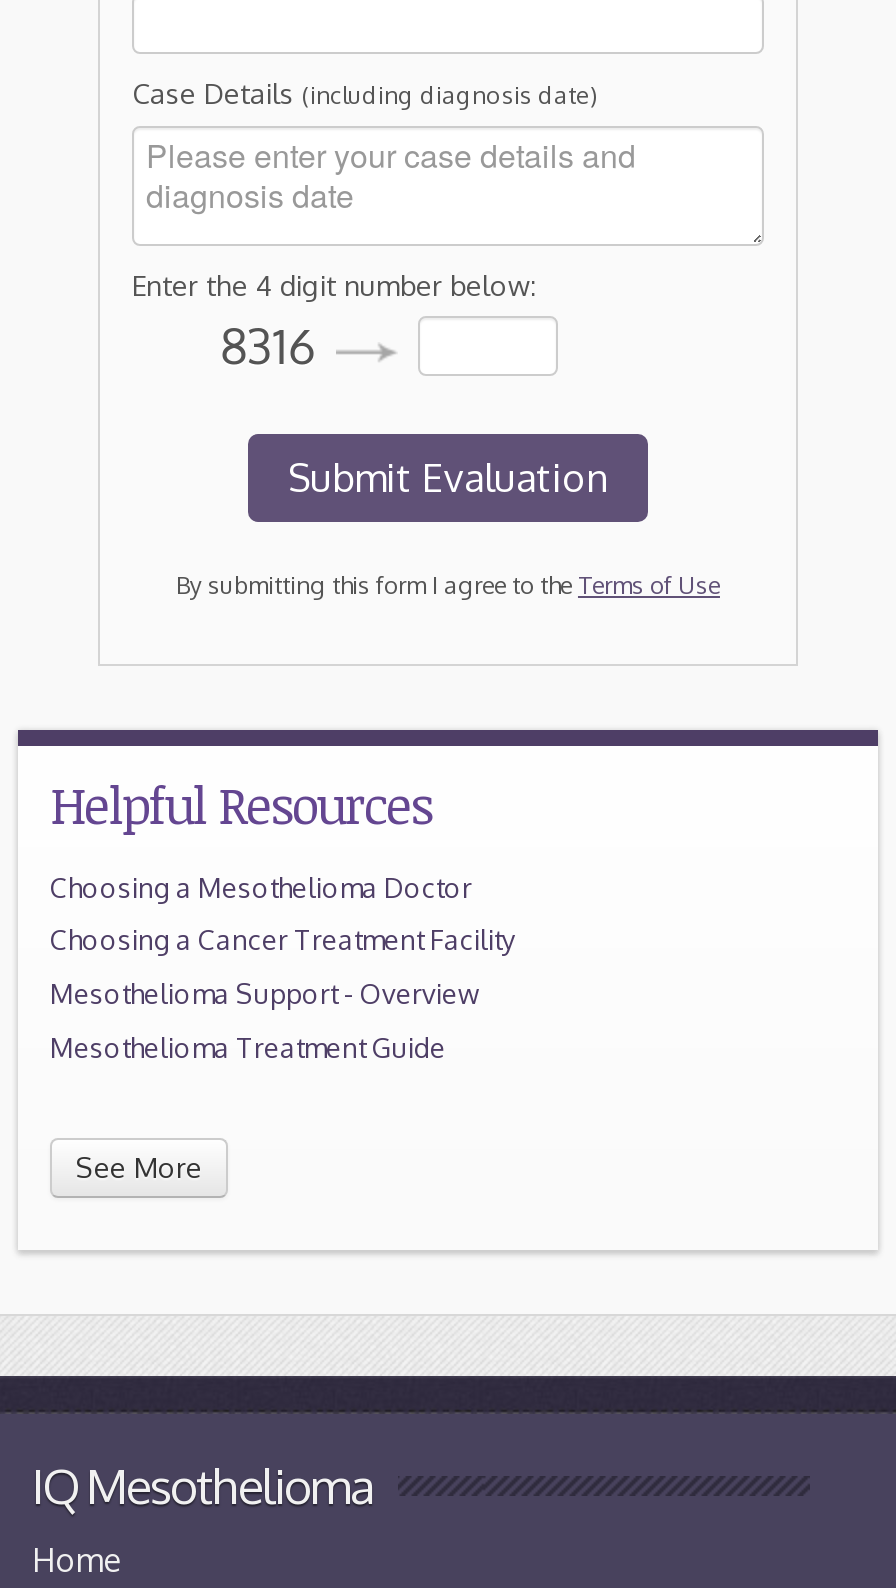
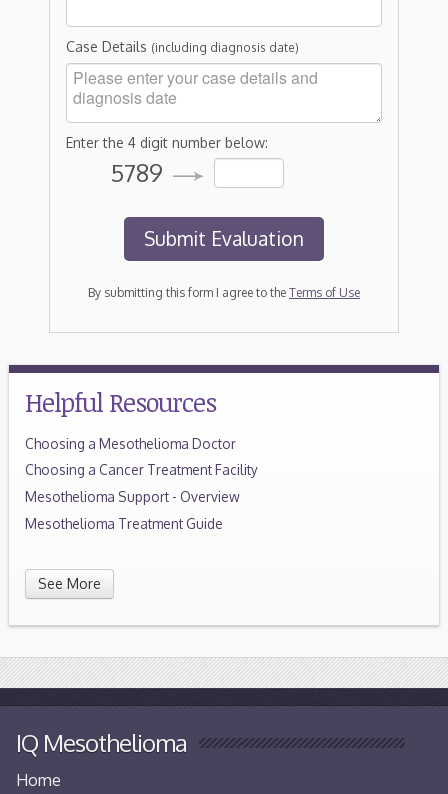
- 8316
+ 5789
